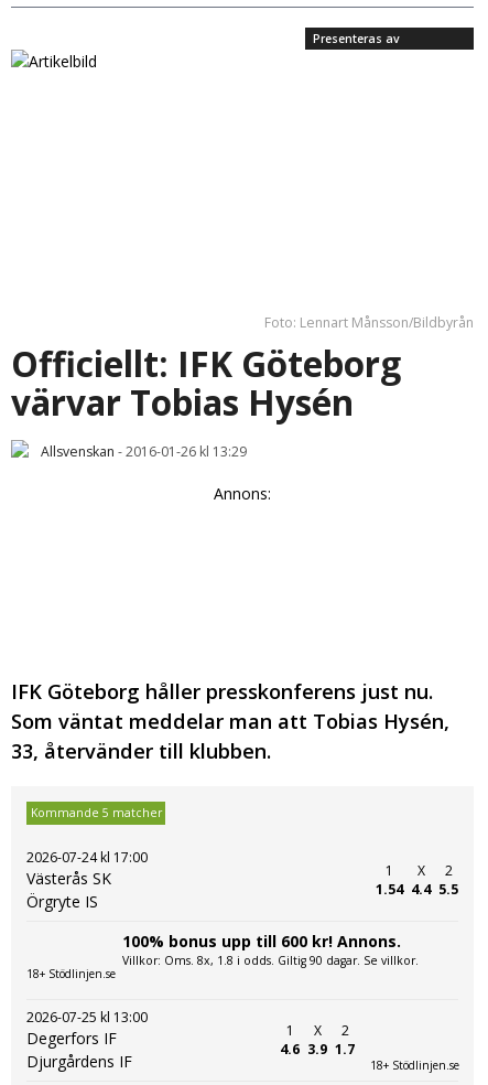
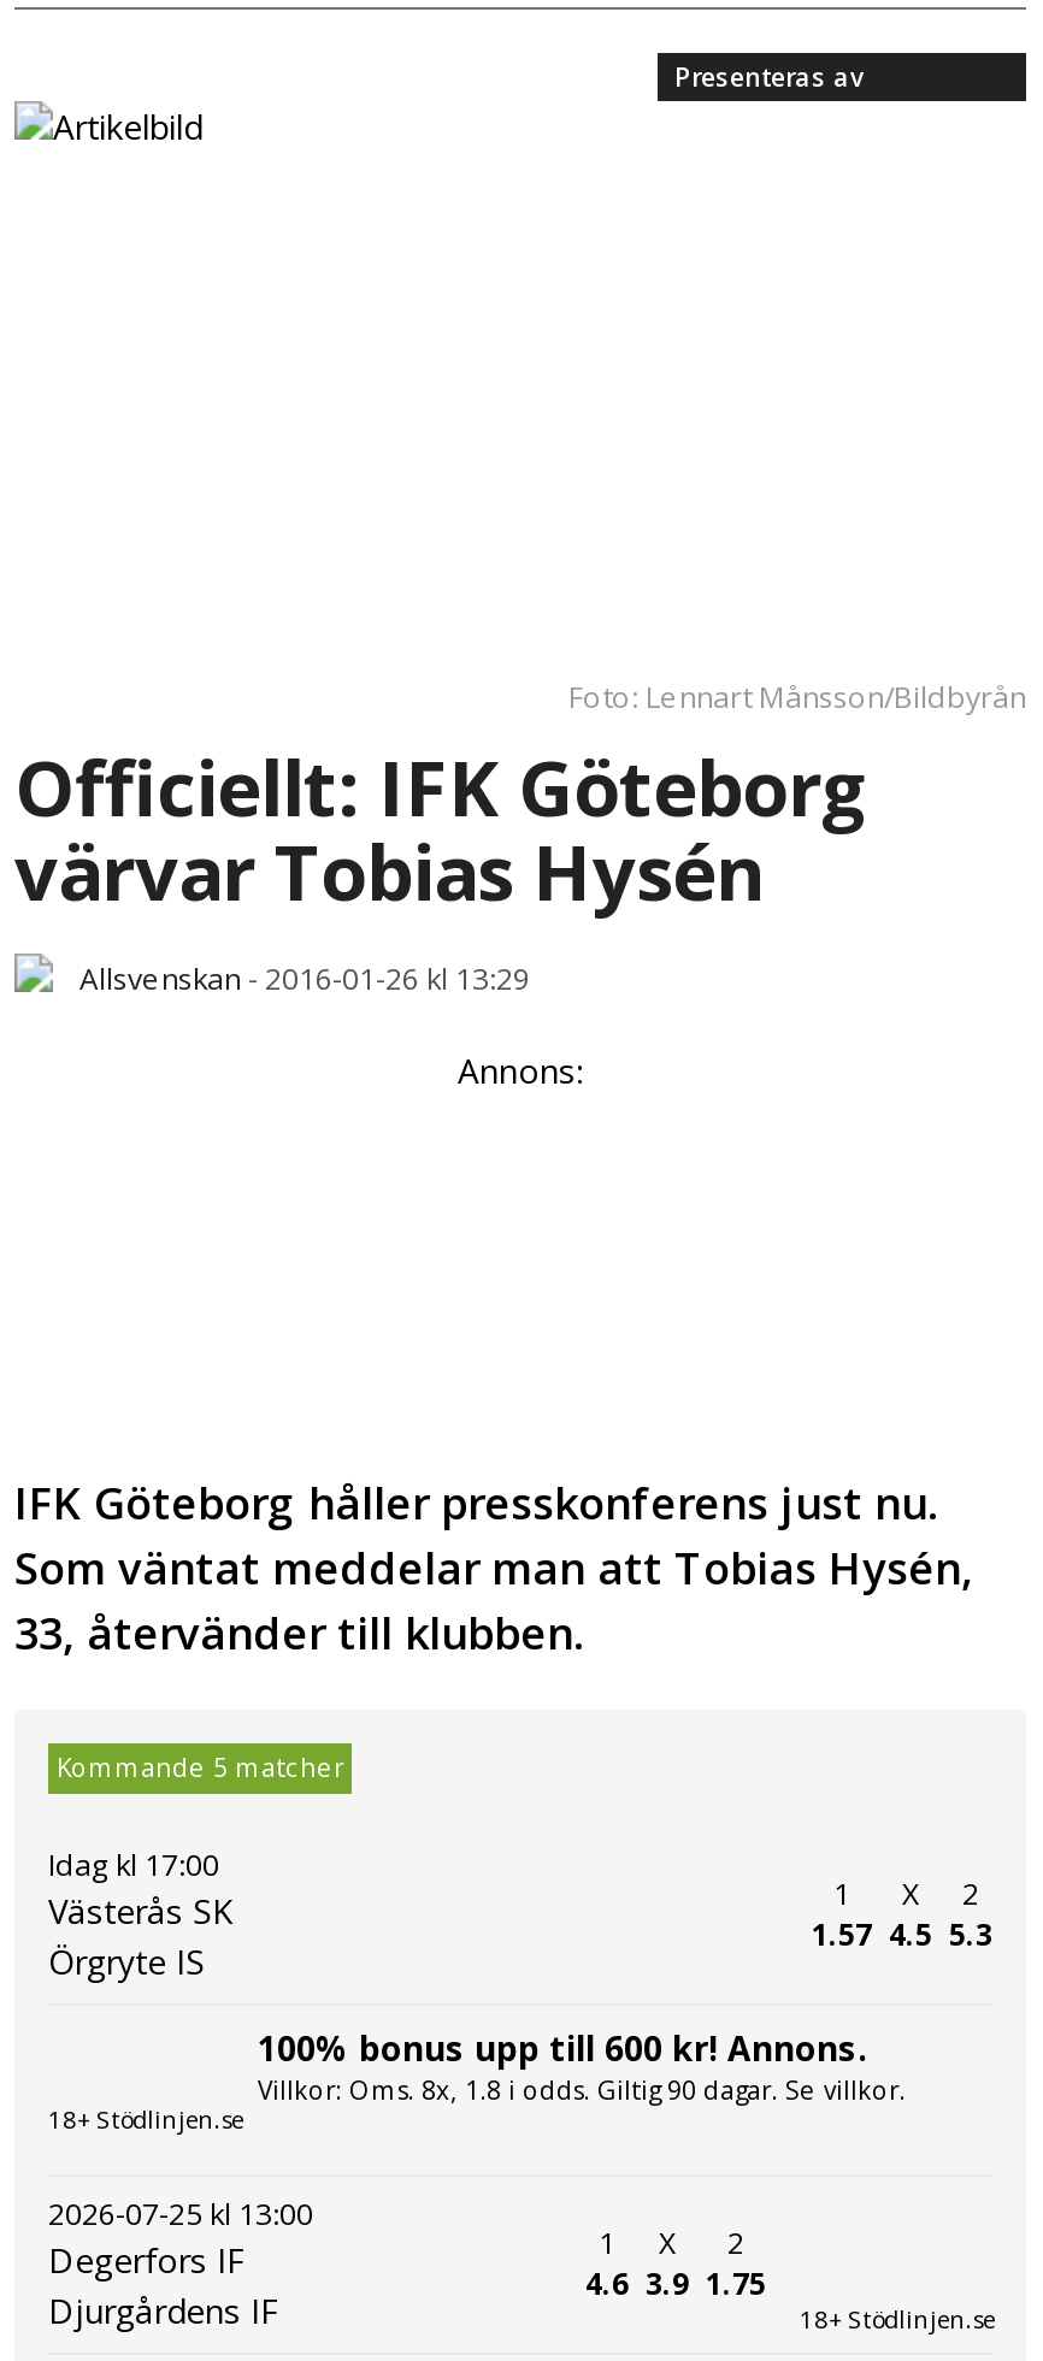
- 2026-07-24 kl 17:00
+ Idag kl 17:00

- 1.54
+ 1.57

- 4.4
+ 4.5

- 5.5
+ 5.3

- 4.6 3.9 1.7
+ 4.6 3.9 1.75
